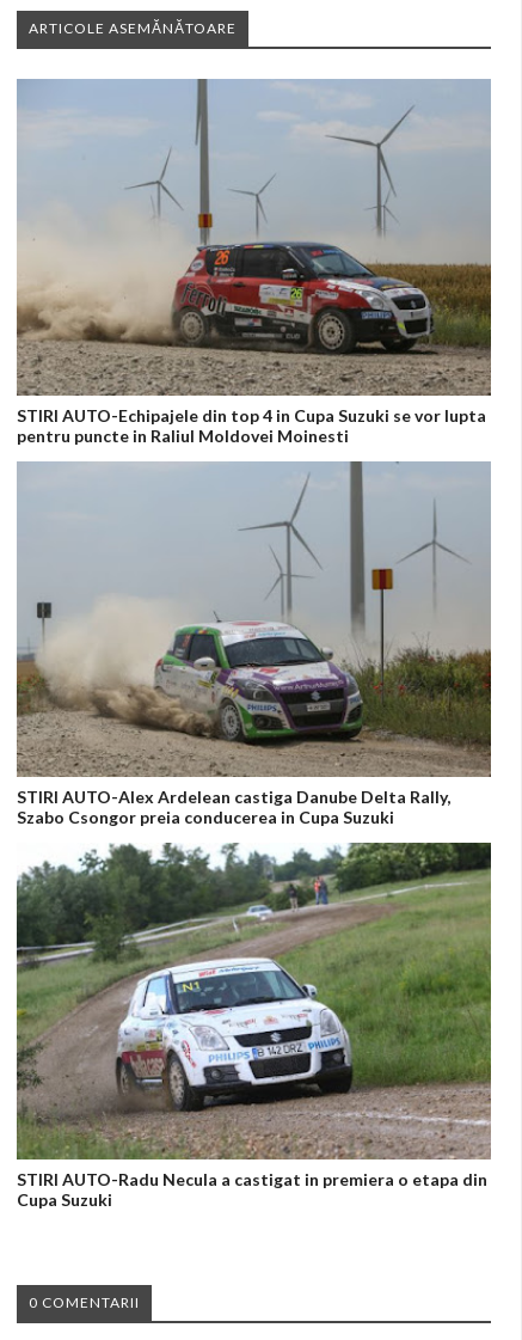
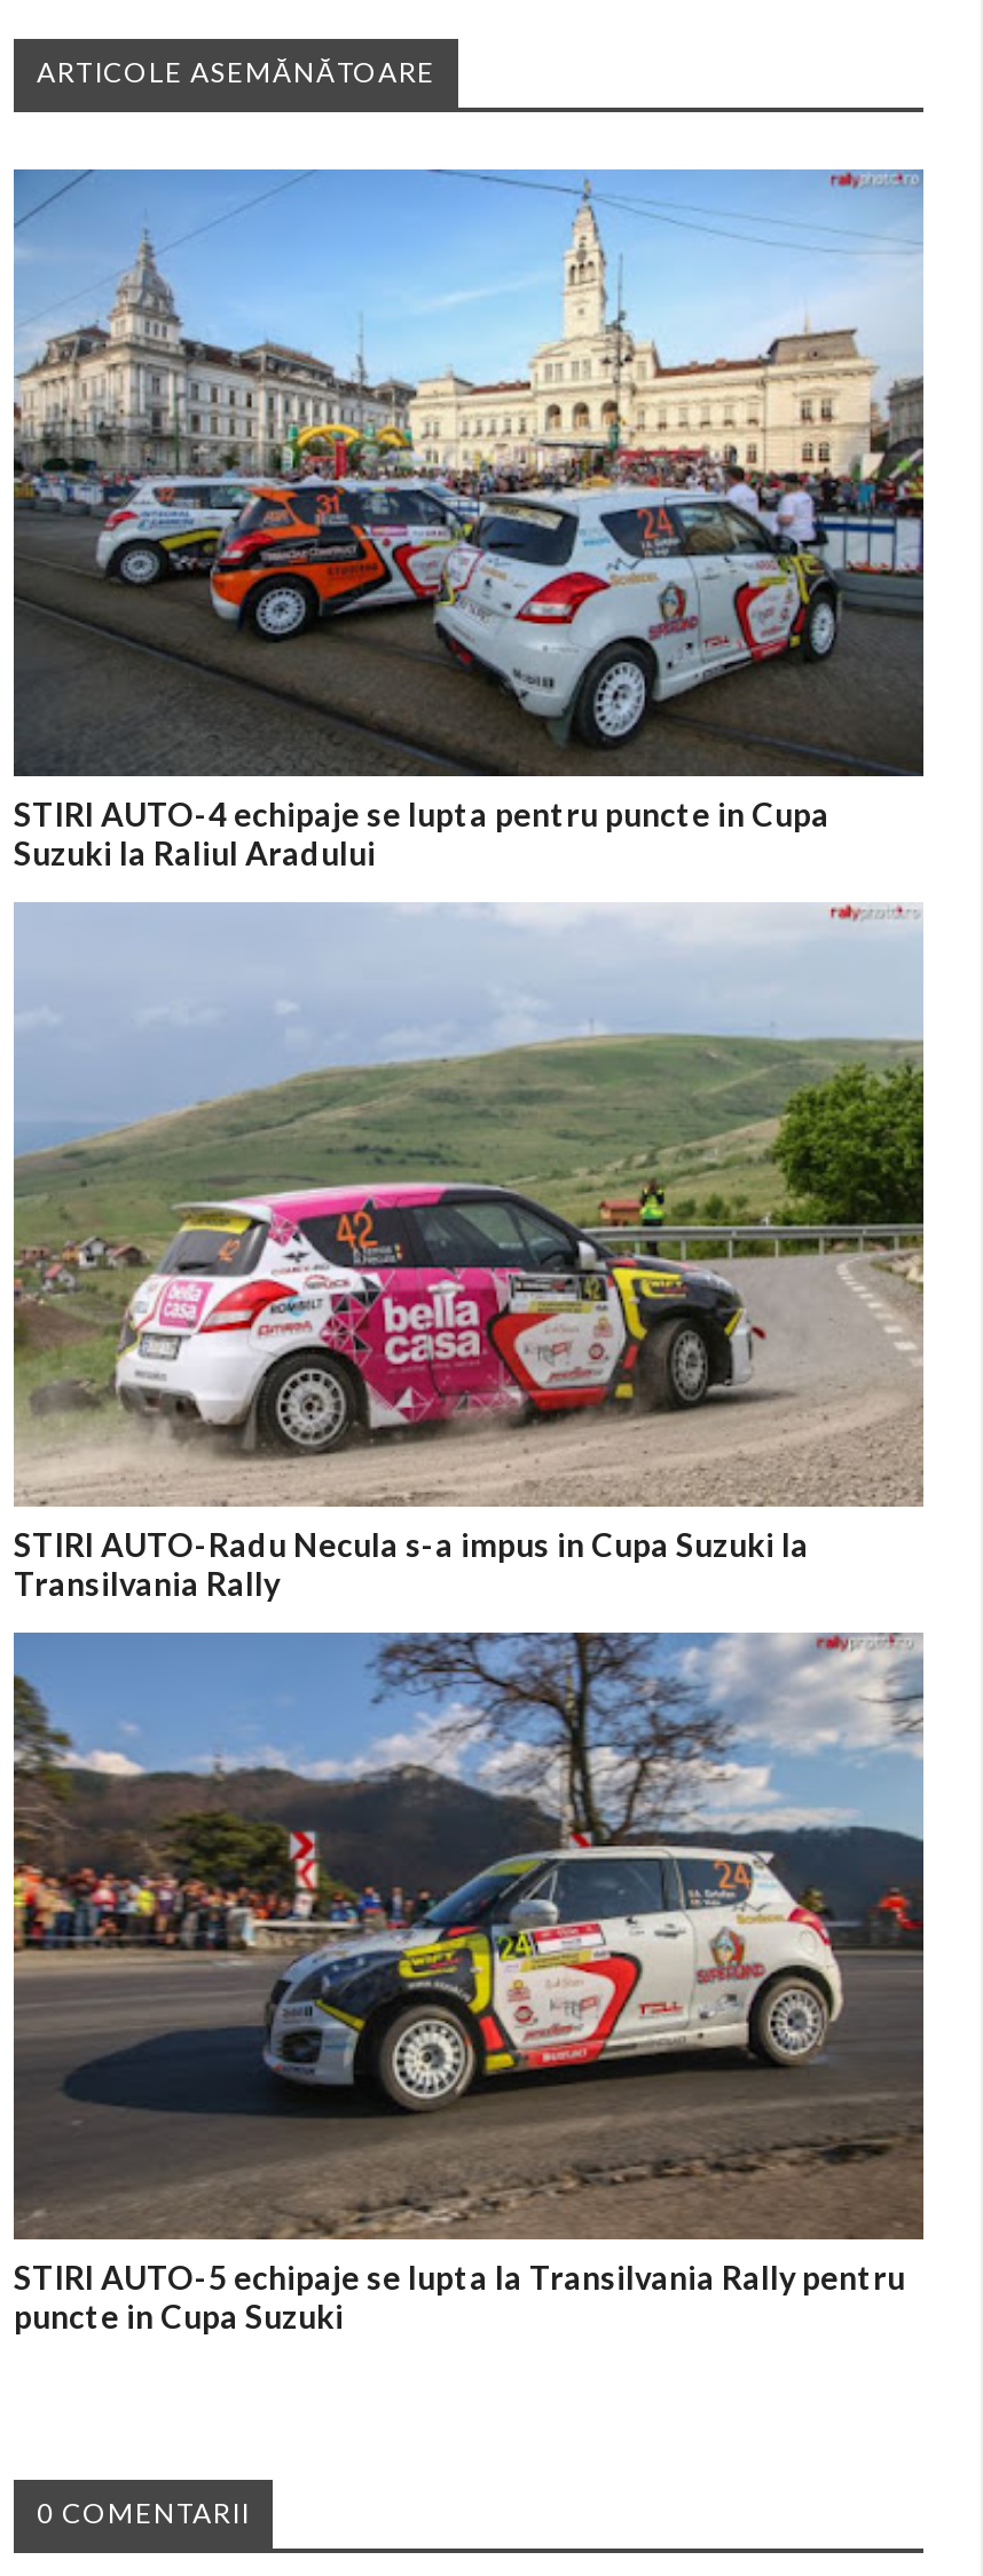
- [image]
- STIRI AUTO-Echipajele din top 4 in Cupa Suzuki se vor lupta
- pentru puncte in Raliul Moldovei Moinesti
+ [image]
+ STIRI AUTO-4 echipaje se lupta pentru puncte in Cupa
+ Suzuki la Raliul Aradului

- [image]
- STIRI AUTO-Alex Ardelean castiga Danube Delta Rally,
- Szabo Csongor preia conducerea in Cupa Suzuki
+ [image]
+ STIRI AUTO-Radu Necula s-a impus in Cupa Suzuki la
+ Transilvania Rally

- [image]
- STIRI AUTO-Radu Necula a castigat in premiera o etapa din
- Cupa Suzuki
+ [image]
+ STIRI AUTO-5 echipaje se lupta la Transilvania Rally pentru
+ puncte in Cupa Suzuki
